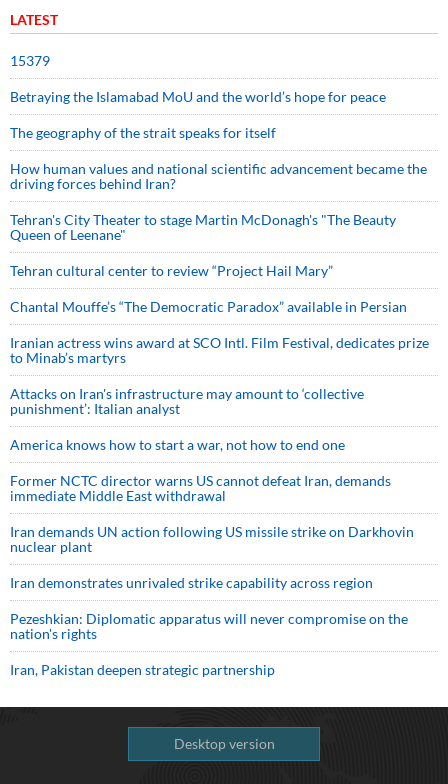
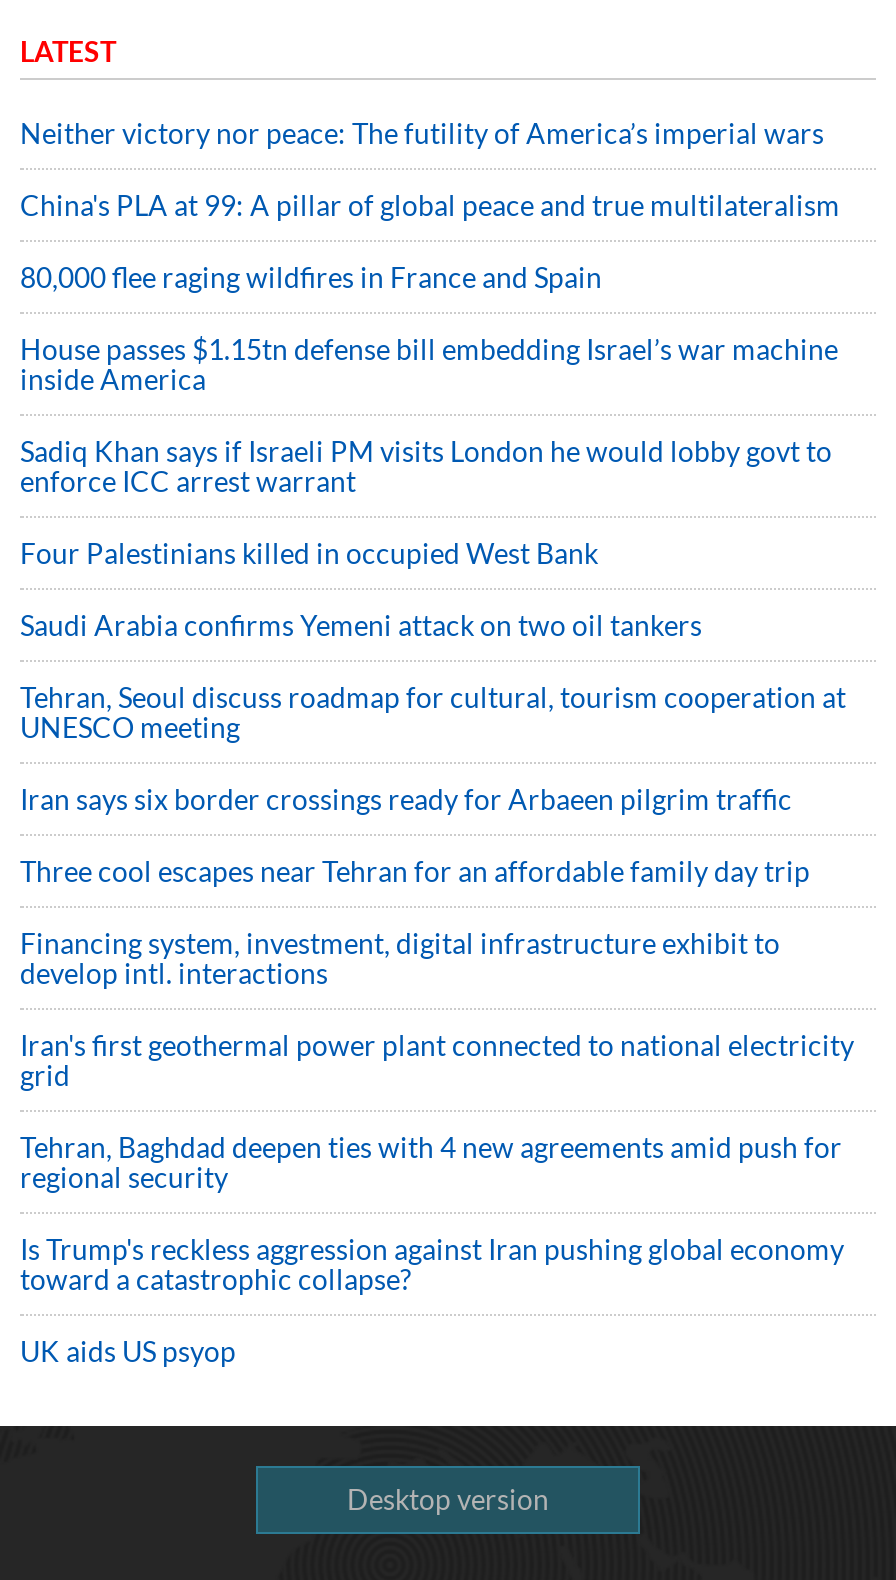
- 15379
+ Neither victory nor peace: The futility of America’s imperial wars

- Betraying the Islamabad MoU and the world’s hope for peace
+ China's PLA at 99: A pillar of global peace and true multilateralism

- The geography of the strait speaks for itself
+ 80,000 flee raging wildfires in France and Spain

- How human values and national scientific advancement became the
- driving forces behind Iran?
+ House passes $1.15tn defense bill embedding Israel’s war machine
+ inside America

- Tehran's City Theater to stage Martin McDonagh's "The Beauty
- Queen of Leenane"
+ Sadiq Khan says if Israeli PM visits London he would lobby govt to
+ enforce ICC arrest warrant

- Tehran cultural center to review “Project Hail Mary”
+ Four Palestinians killed in occupied West Bank

- Chantal Mouffe’s “The Democratic Paradox” available in Persian
+ Saudi Arabia confirms Yemeni attack on two oil tankers

- Iranian actress wins award at SCO Intl. Film Festival, dedicates prize
- to Minab’s martyrs
+ Tehran, Seoul discuss roadmap for cultural, tourism cooperation at
+ UNESCO meeting

- Attacks on Iran's infrastructure may amount to ‘collective
- punishment’: Italian analyst
+ Iran says six border crossings ready for Arbaeen pilgrim traffic

- America knows how to start a war, not how to end one
+ Three cool escapes near Tehran for an affordable family day trip

- Former NCTC director warns US cannot defeat Iran, demands
- immediate Middle East withdrawal
+ Financing system, investment, digital infrastructure exhibit to
+ develop intl. interactions

- Iran demands UN action following US missile strike on Darkhovin
- nuclear plant
+ Iran's first geothermal power plant connected to national electricity
+ grid

- Iran demonstrates unrivaled strike capability across region
+ Tehran, Baghdad deepen ties with 4 new agreements amid push for
+ regional security

- Pezeshkian: Diplomatic apparatus will never compromise on the
- nation's rights
+ Is Trump's reckless aggression against Iran pushing global economy
+ toward a catastrophic collapse?

- Iran, Pakistan deepen strategic partnership
+ UK aids US psyop
